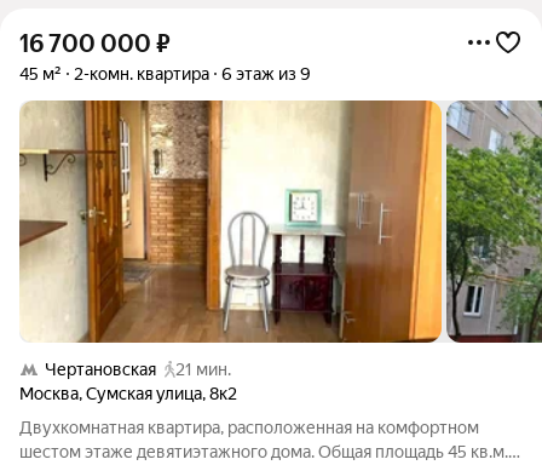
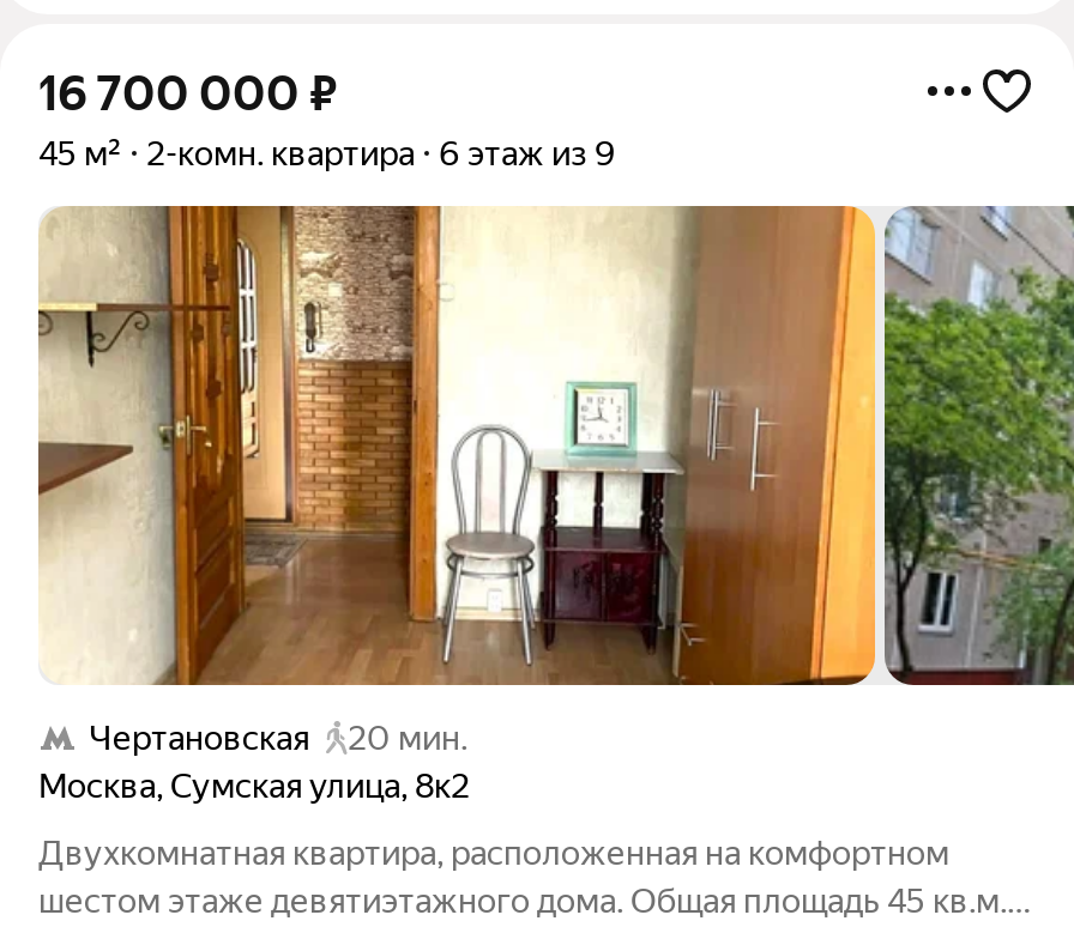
- Чертановская 21 мин.
+ Чертановская 20 мин.
